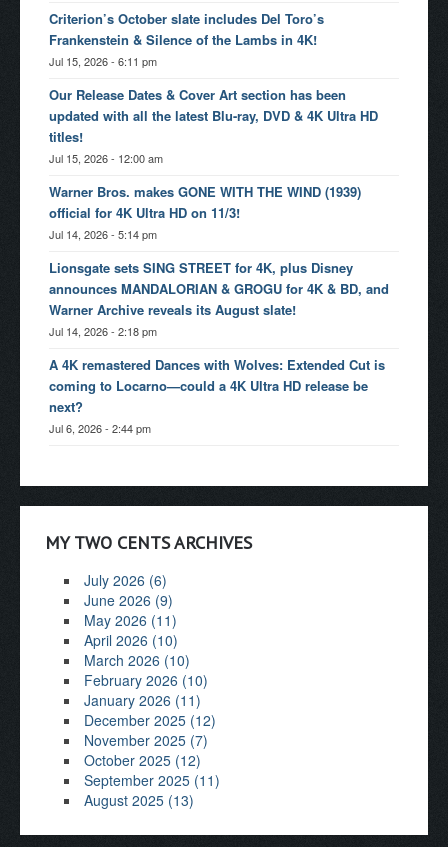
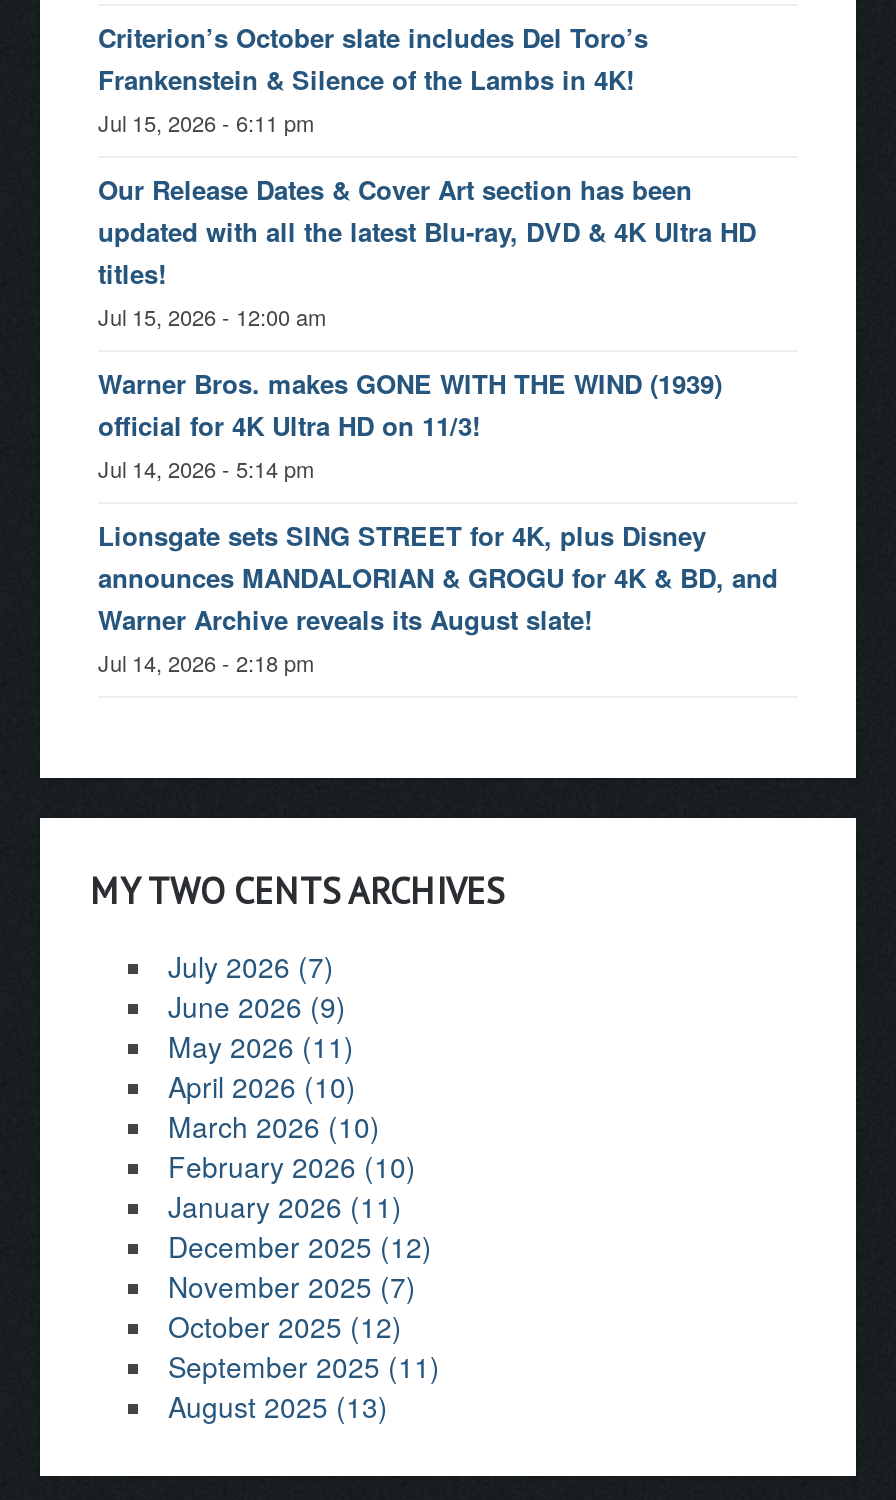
- A 4K remastered Dances with Wolves: Extended Cut is
- coming to Locarno—could a 4K Ultra HD release be
- next?
- Jul 6, 2026 - 2:44 pm

- July 2026 (6)
+ July 2026 (7)
